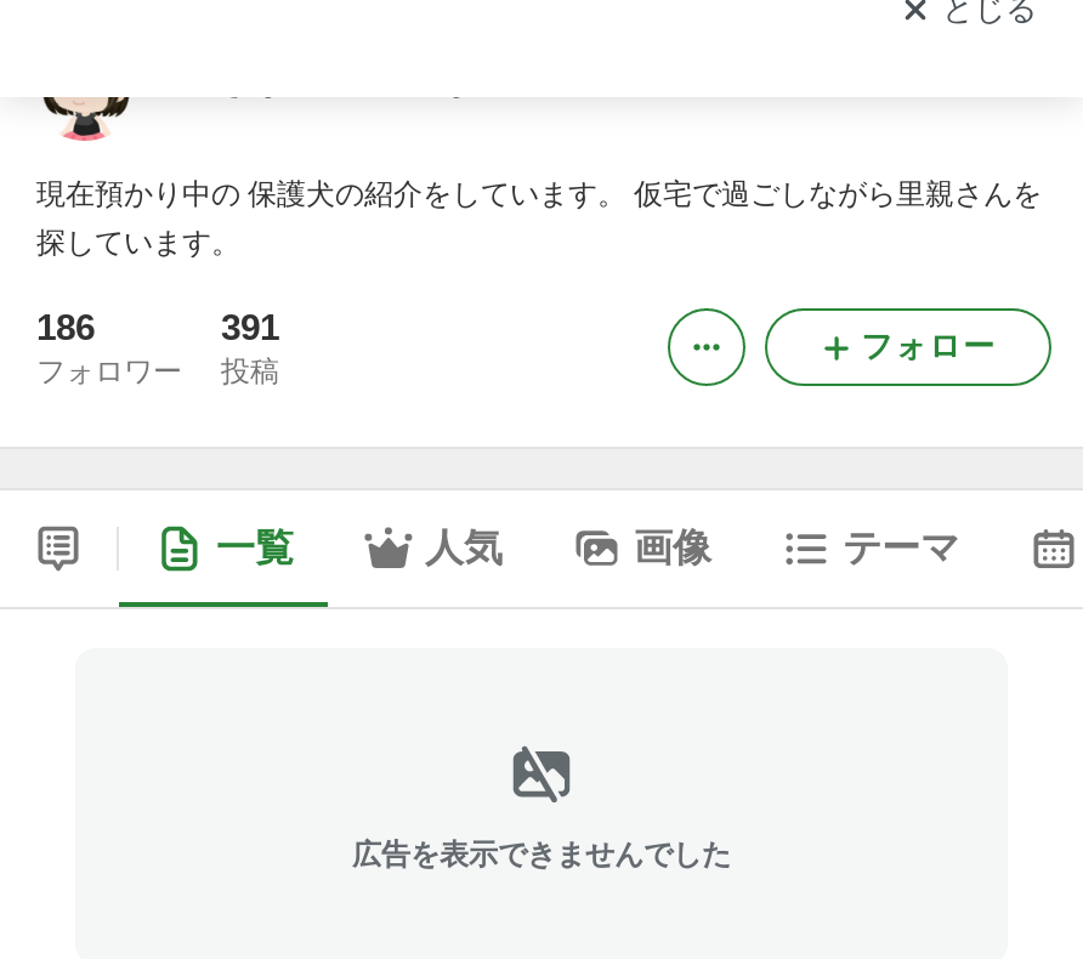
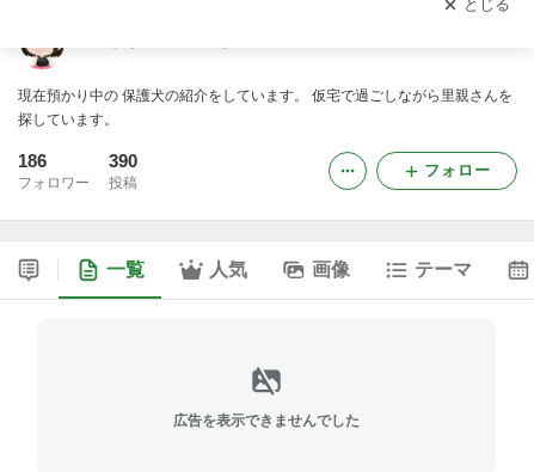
- 391
+ 390
